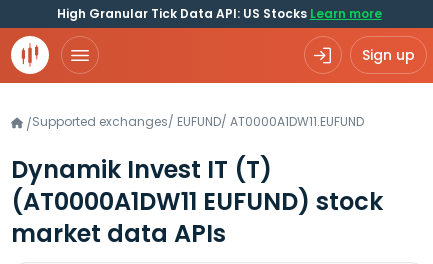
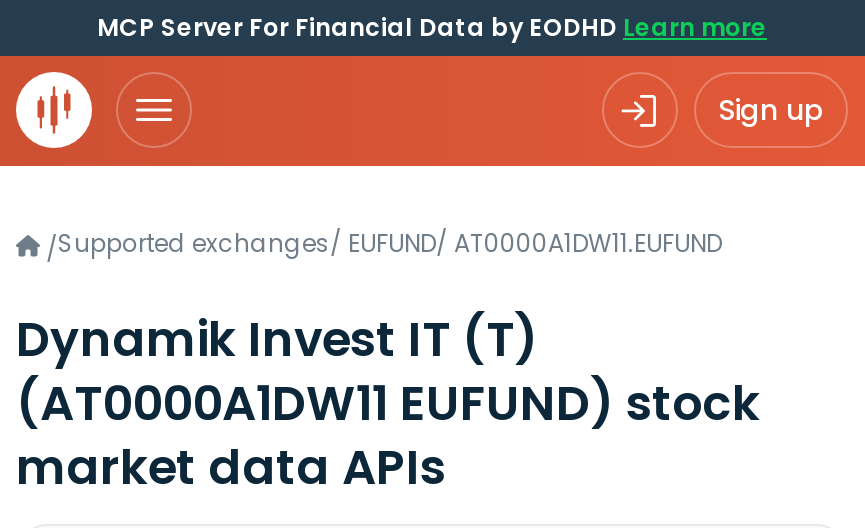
- High Granular Tick Data API: US Stocks Learn more
+ MCP Server For Financial Data by EODHD Learn more
